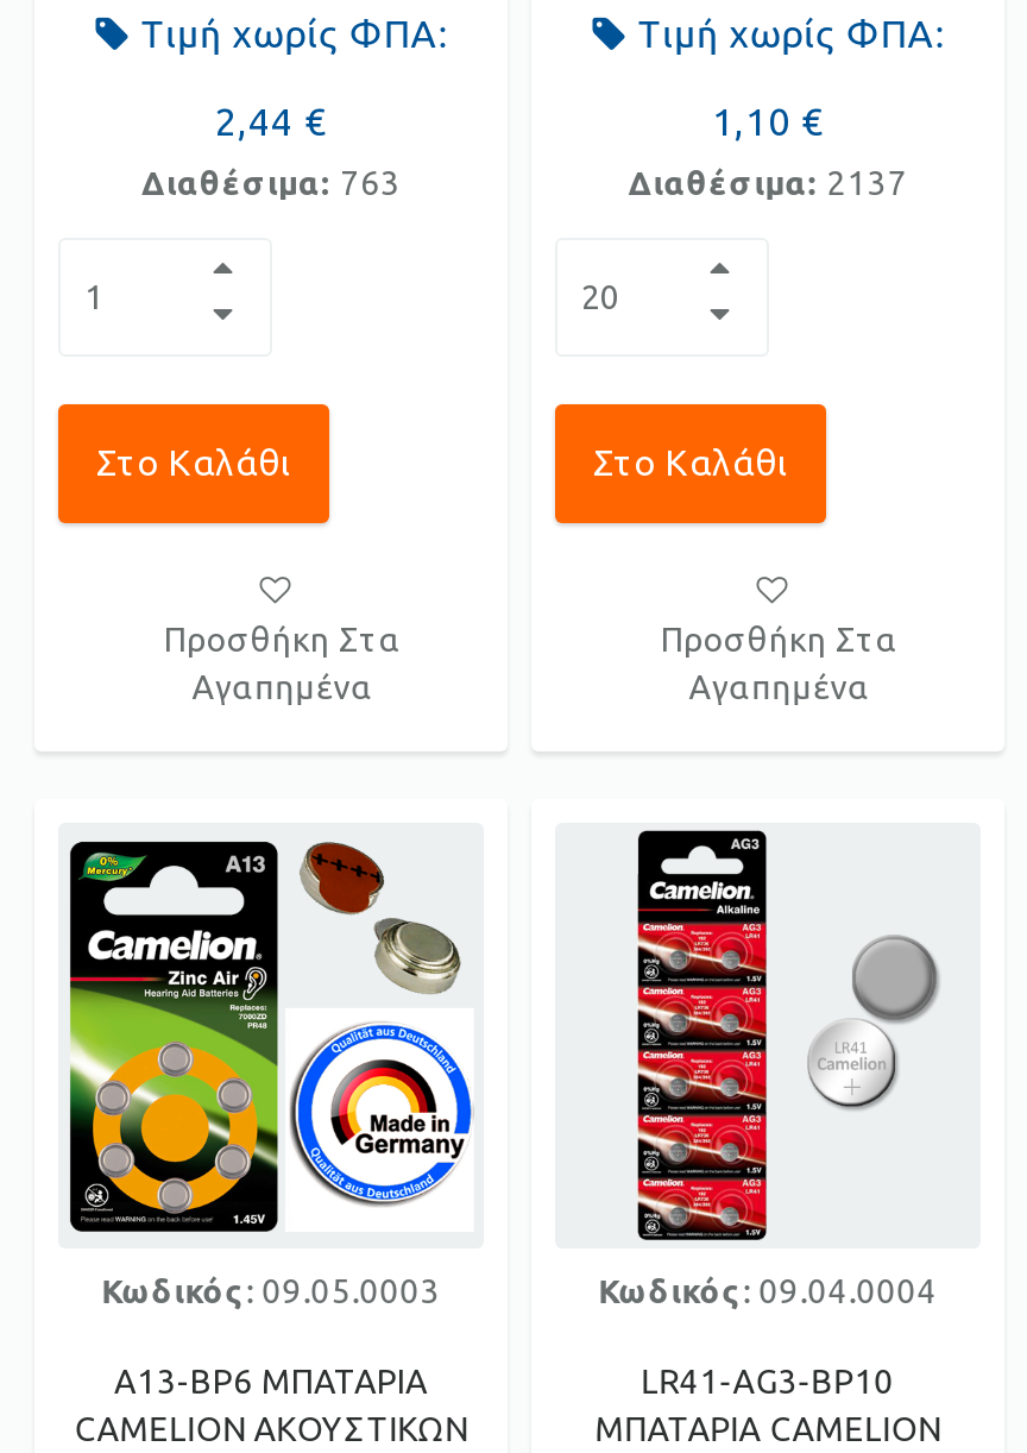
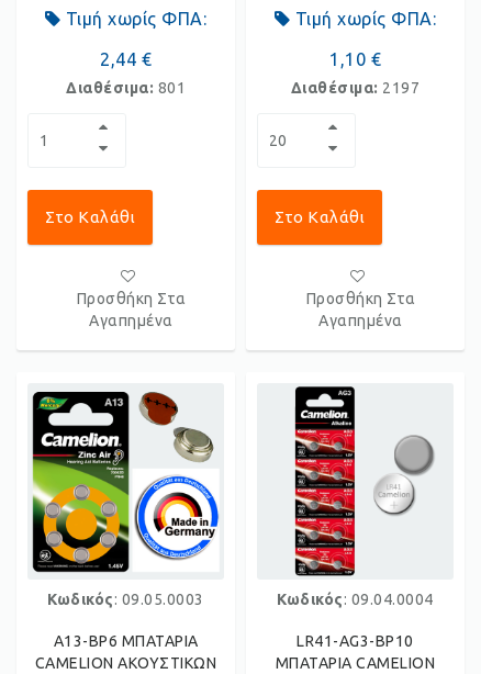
- Διαθέσιμα: 763
+ Διαθέσιμα: 801

- Διαθέσιμα: 2137
+ Διαθέσιμα: 2197
